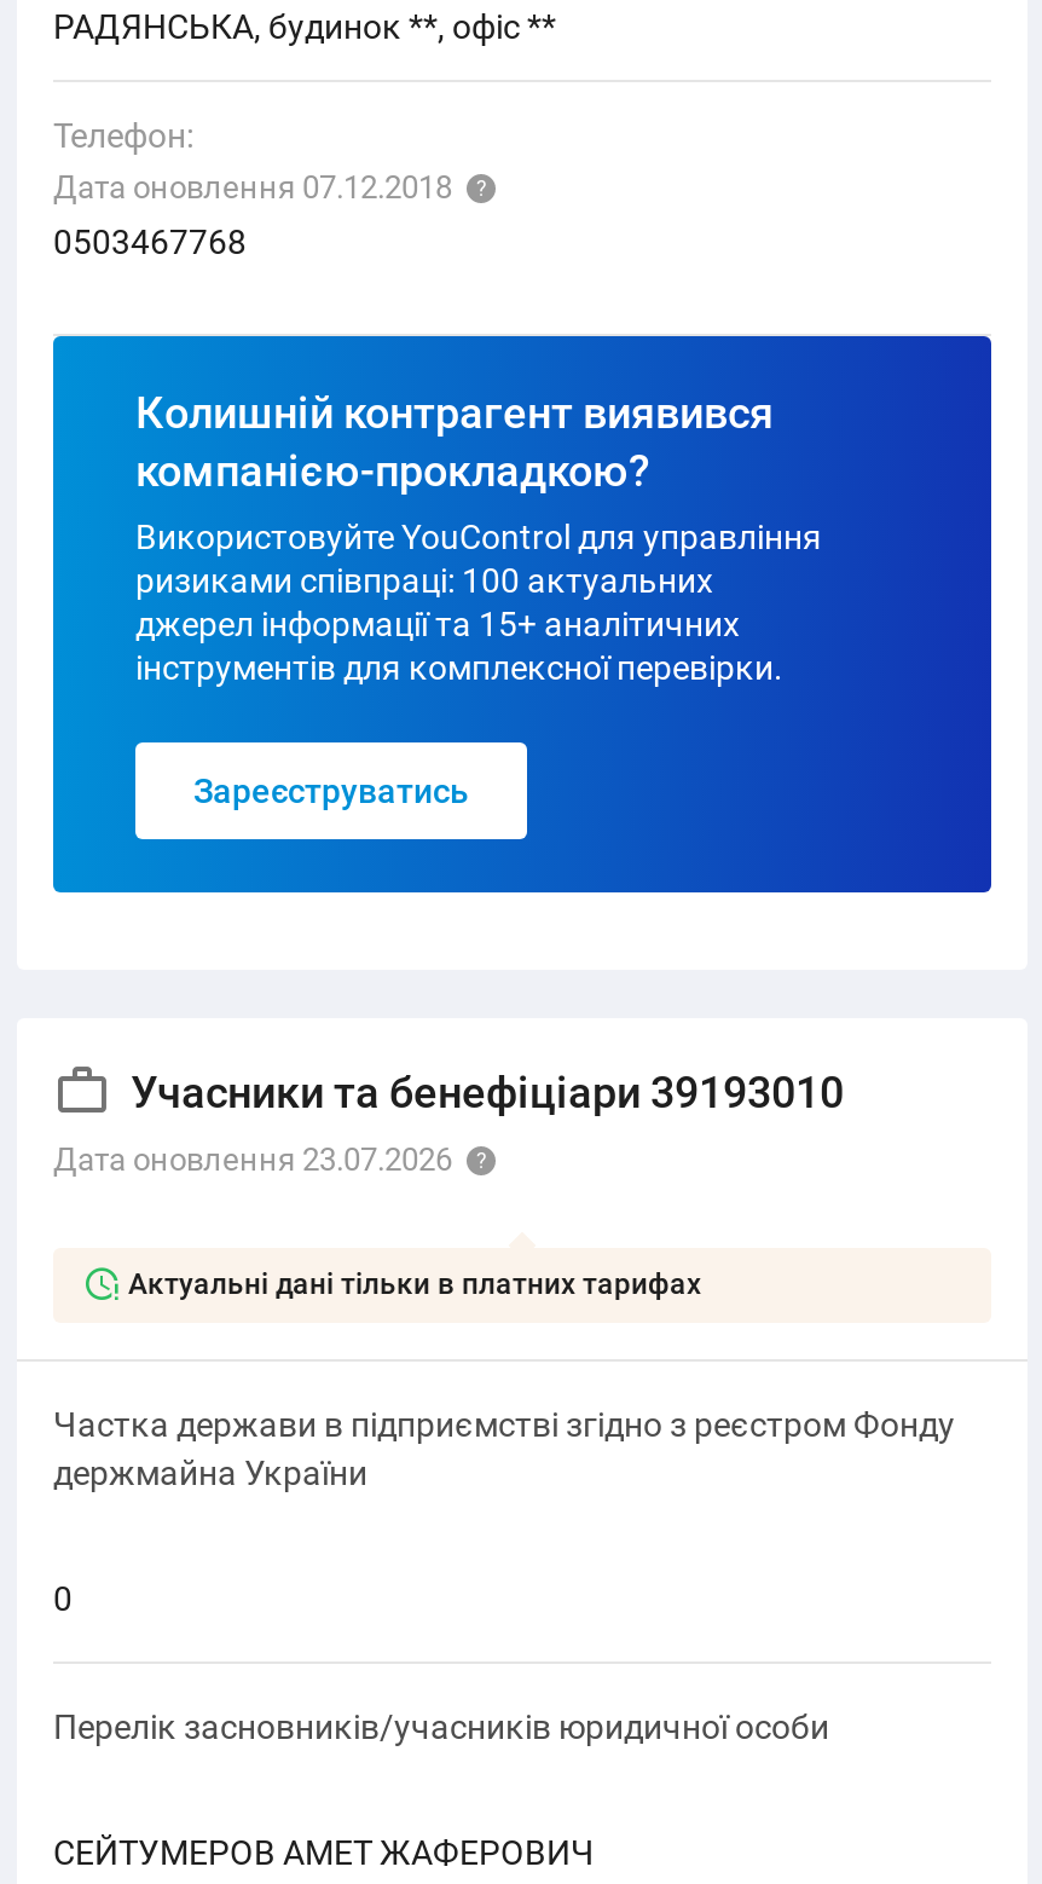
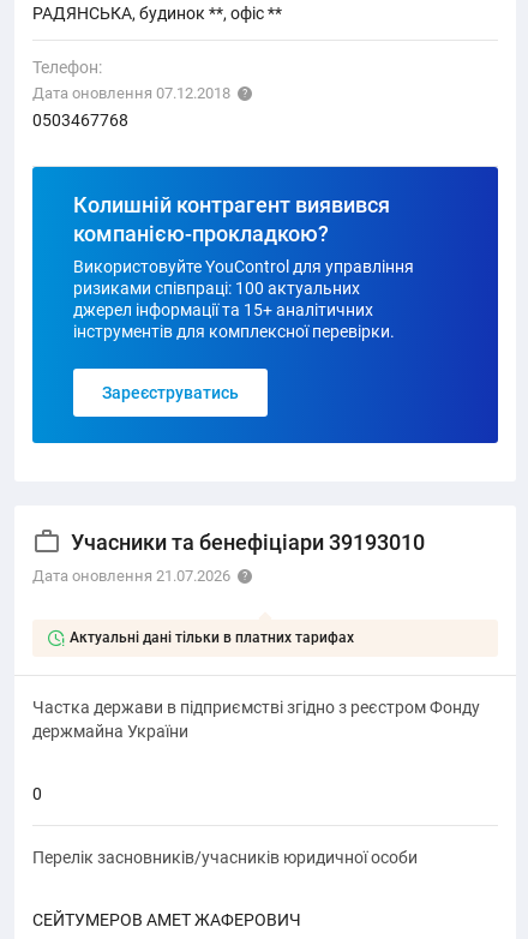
- Дата оновлення 23.07.2026
+ Дата оновлення 21.07.2026
